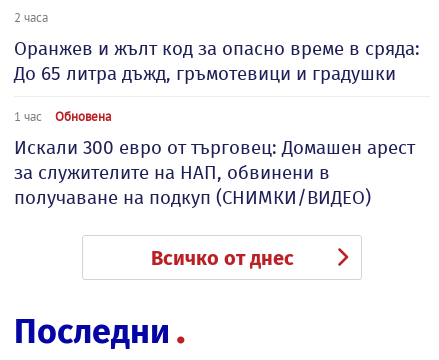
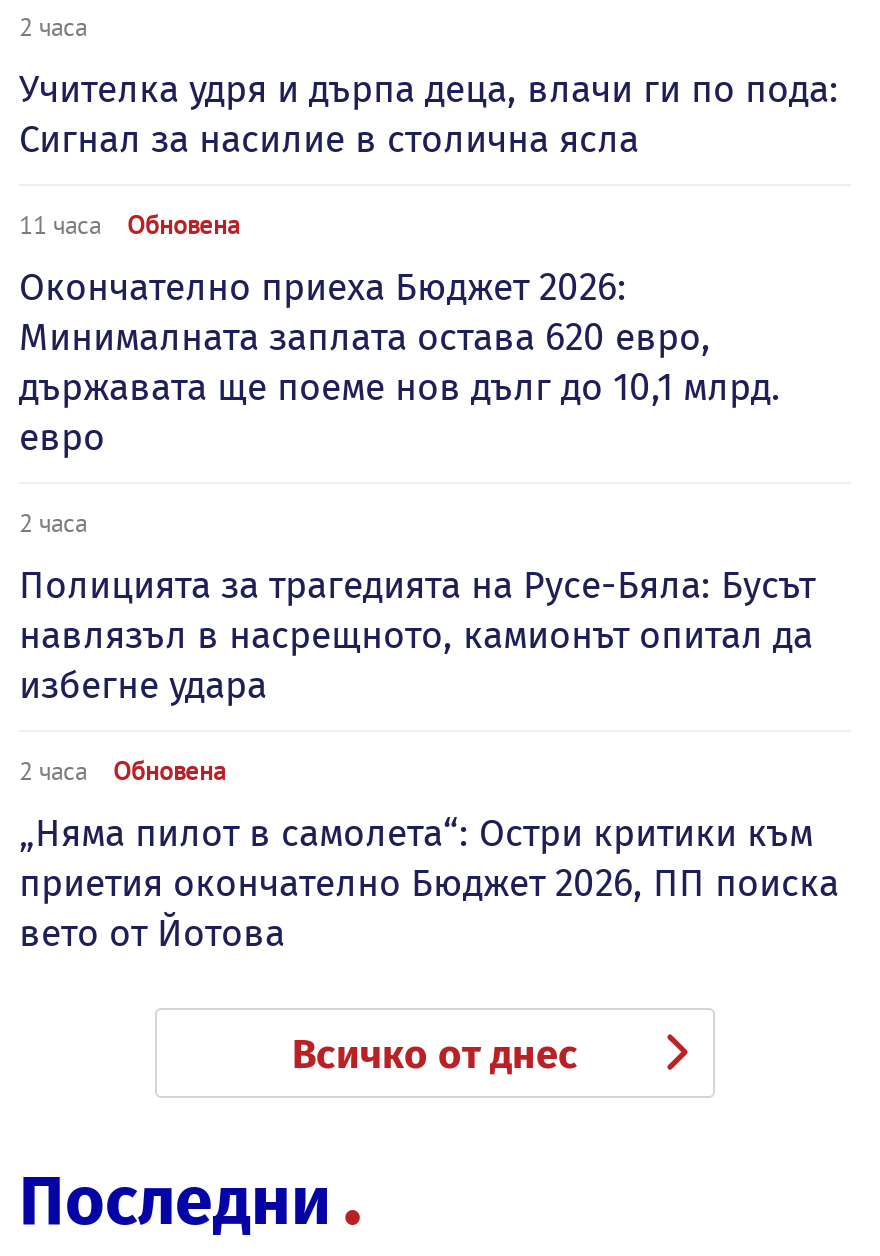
- Оранжев и жълт код за опасно време в сряда:
- До 65 литра дъжд, гръмотевици и градушки
+ Учителка удря и дърпа деца, влачи ги по пода:
+ Сигнал за насилие в столична ясла

- 1 час Обновена
+ 11 часа Обновена

- Искали 300 евро от търговец: Домашен арест
- за служителите на НАП, обвинени в
- получаване на подкуп (СНИМКИ/ВИДЕО)
+ Окончателно приеха Бюджет 2026:
+ Минималната заплата остава 620 евро,
+ държавата ще поеме нов дълг до 10,1 млрд.
+ евро
+ 2 часа
+ Полицията за трагедията на Русе-Бяла: Бусът
+ навлязъл в насрещното, камионът опитал да
+ избегне удара
+ 2 часа
+ Обновена
+ „Няма пилот в самолета“: Остри критики към
+ приетия окончателно Бюджет 2026, ПП поиска
+ вето от Йотова
